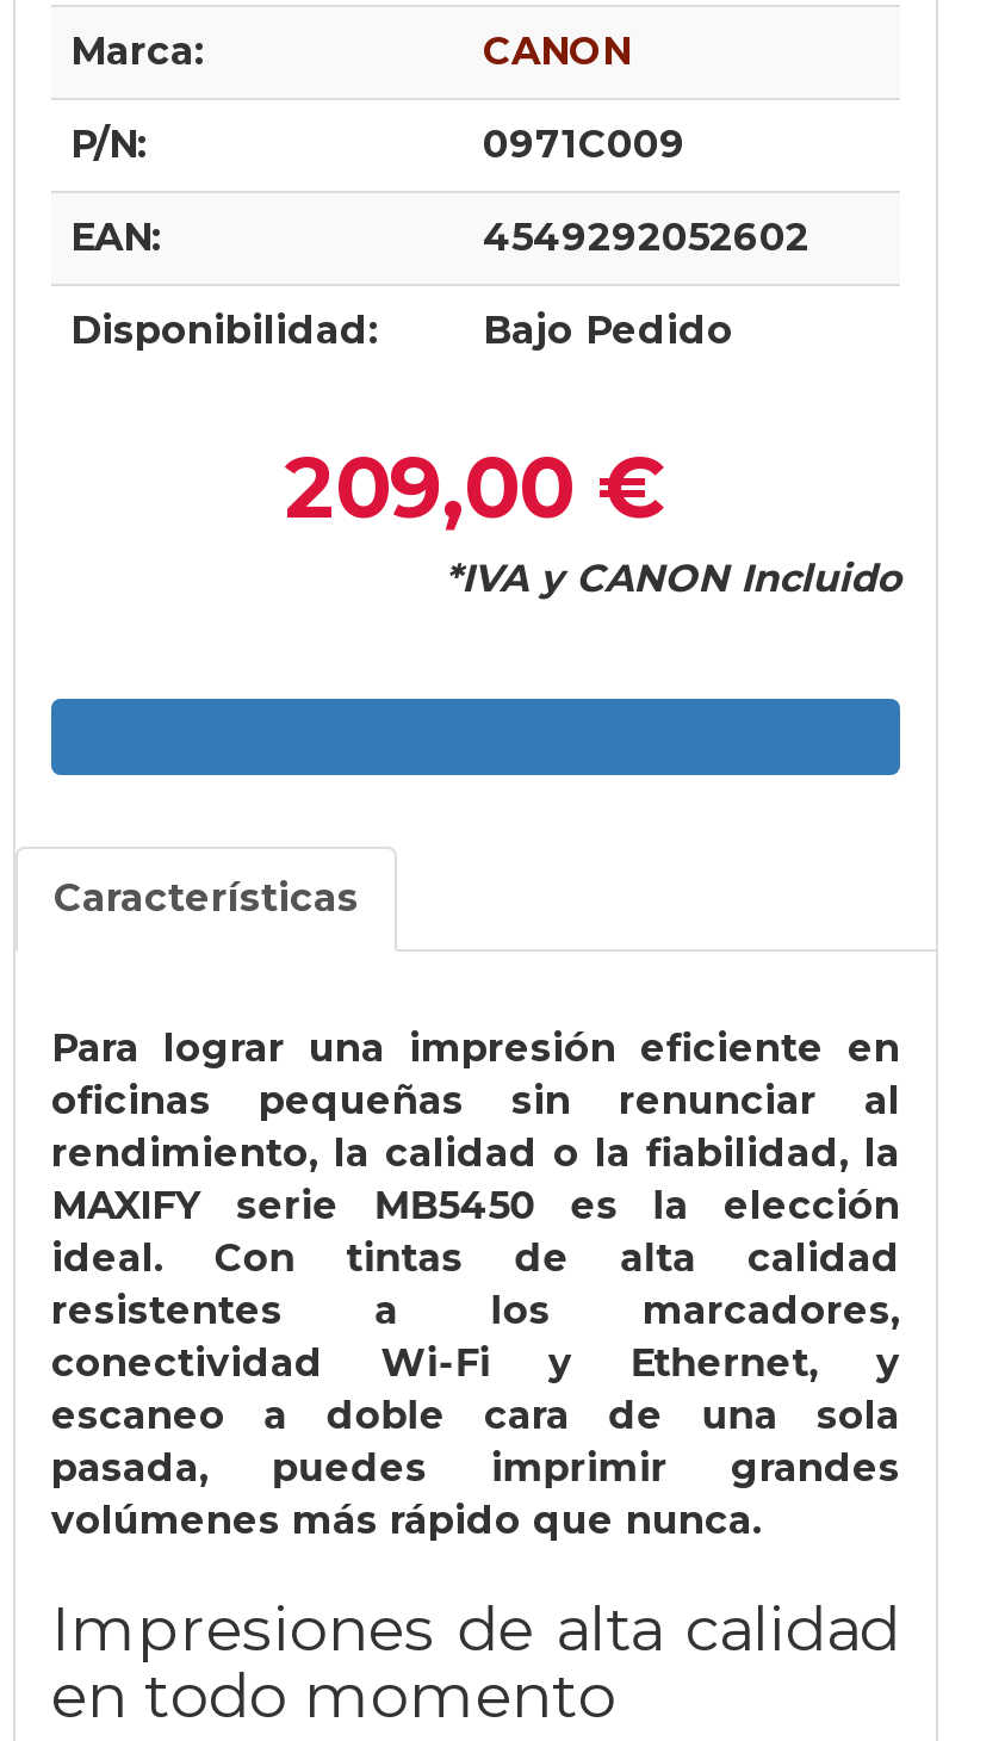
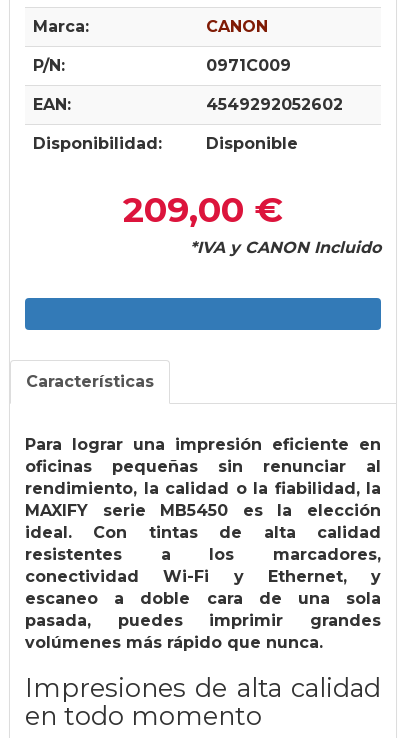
- Bajo Pedido
+ Disponible
